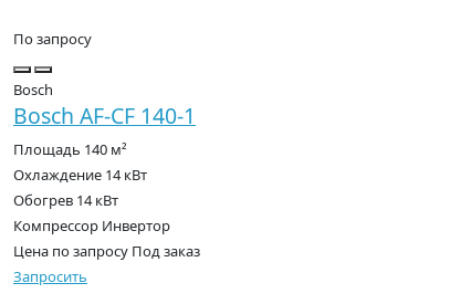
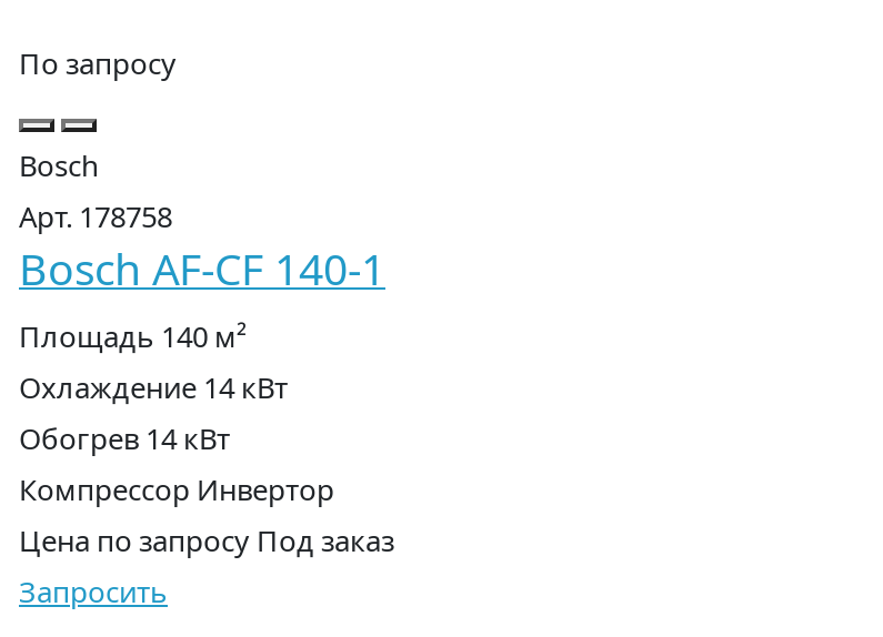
+ Арт. 178758
